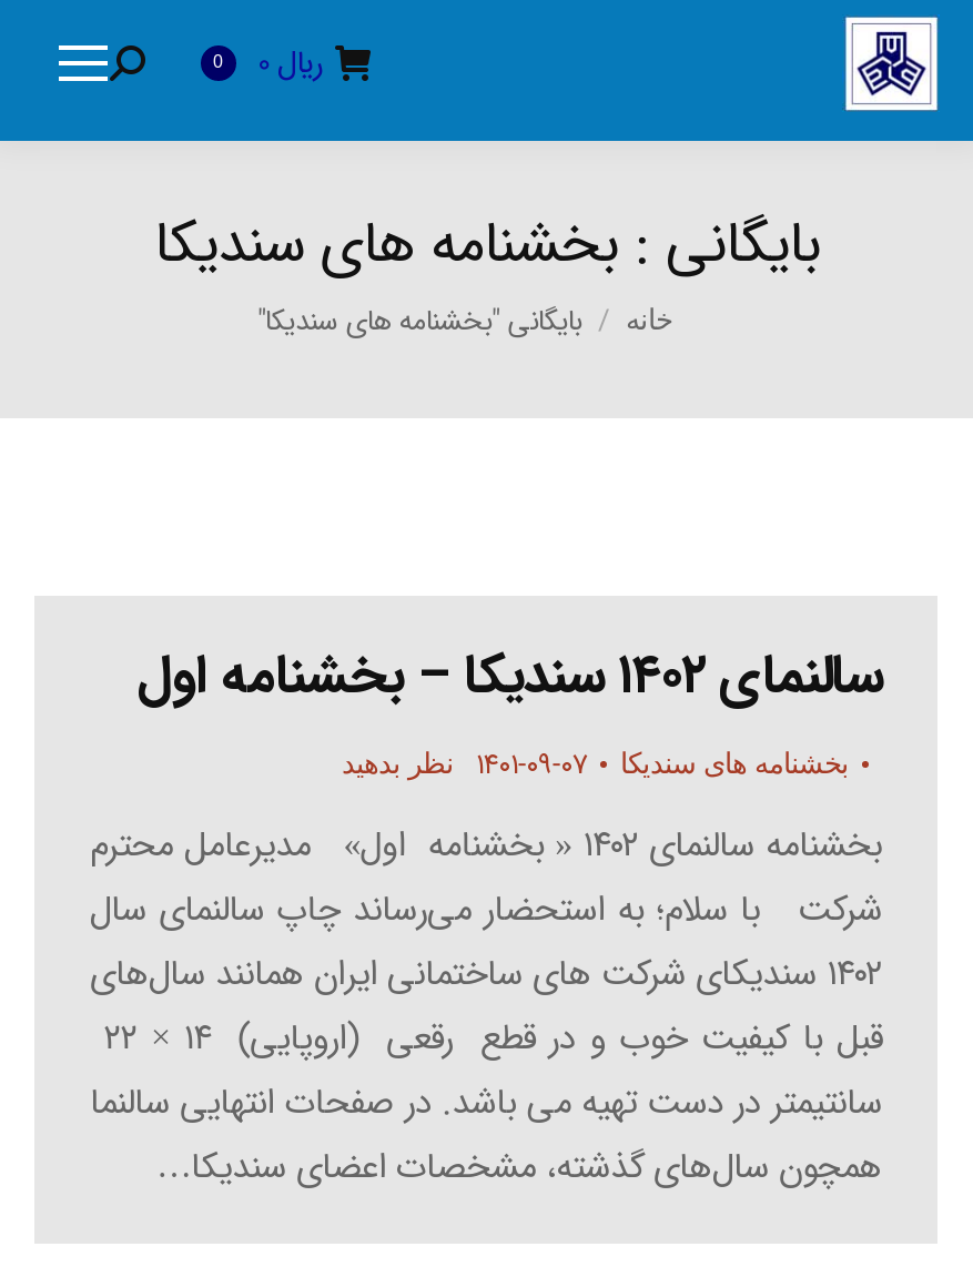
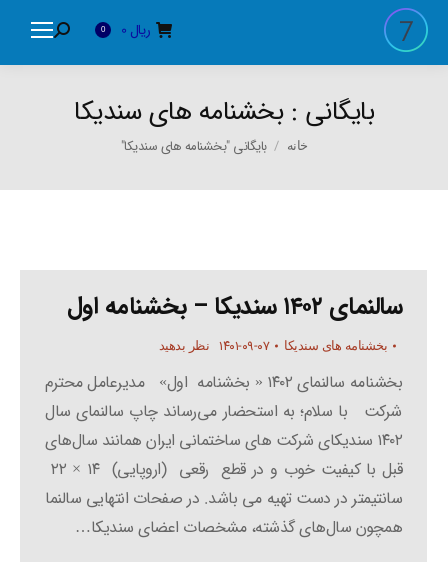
- [image]
+ [image]
